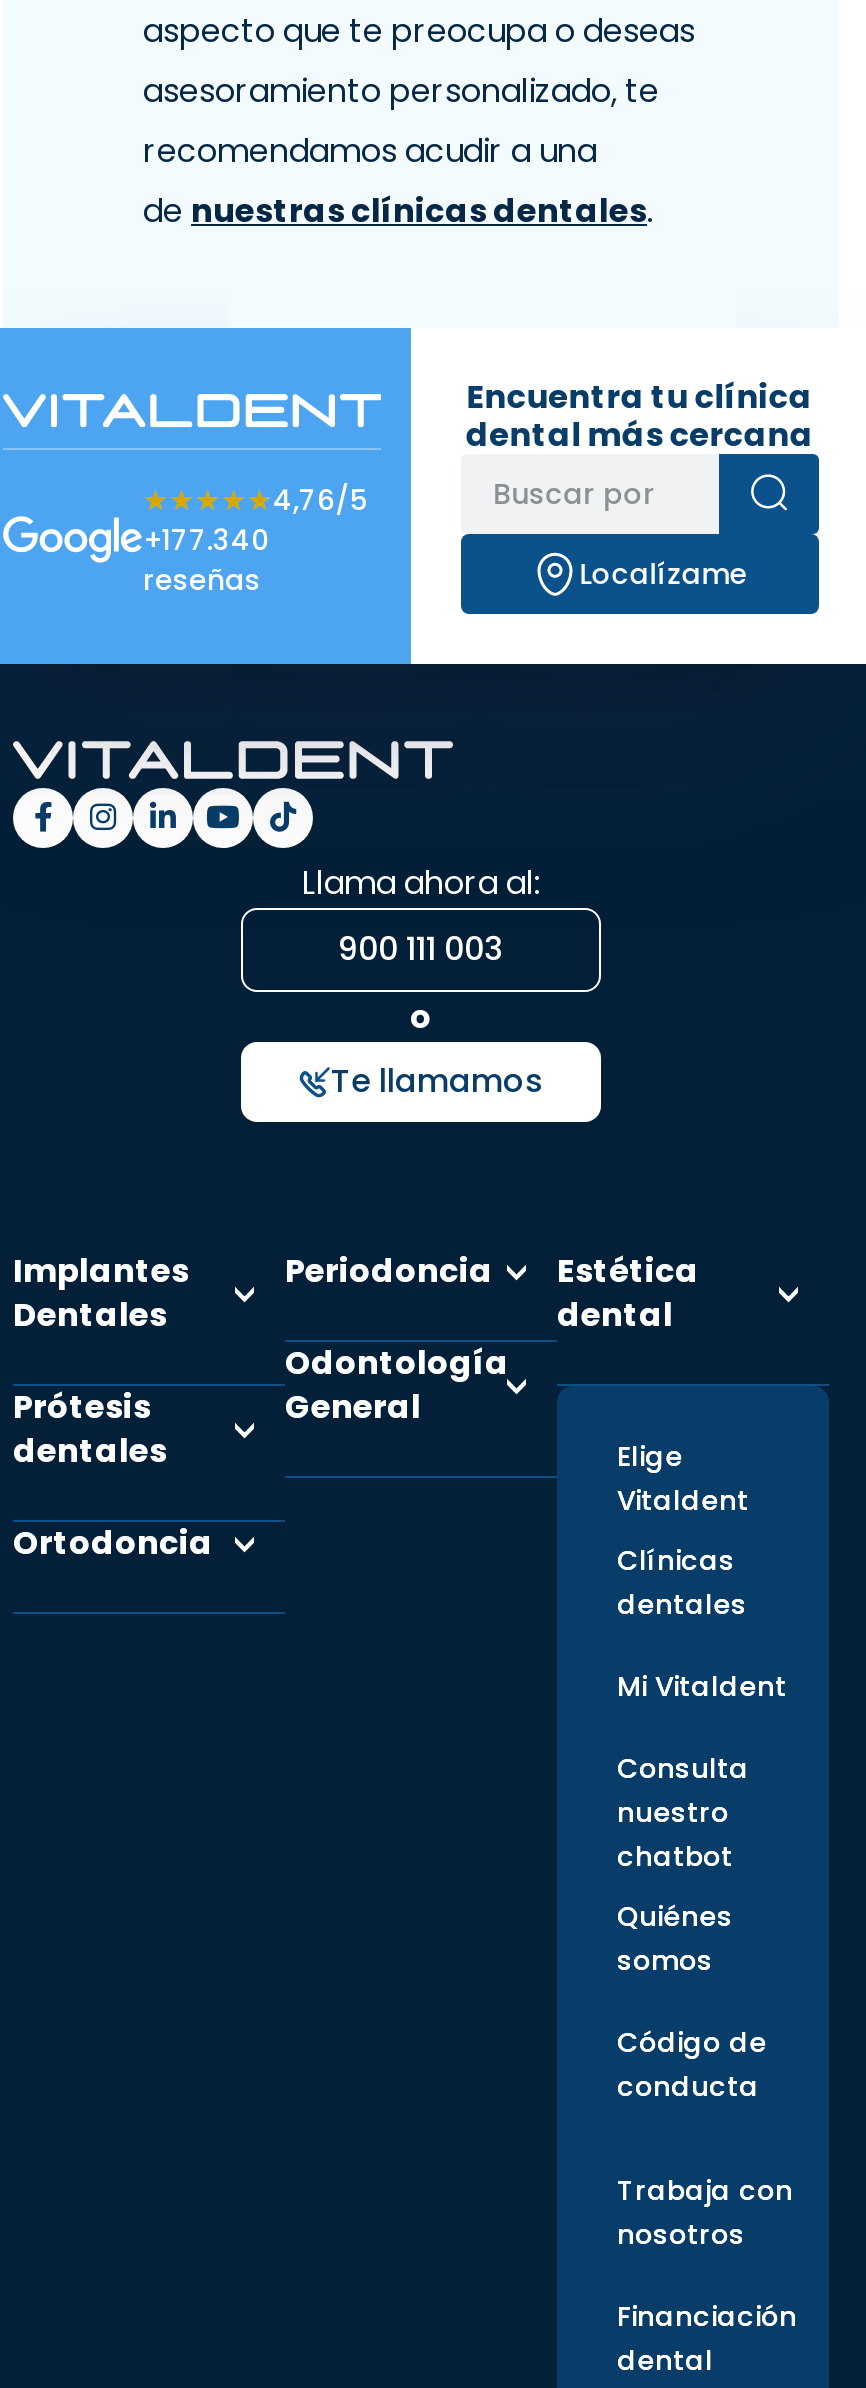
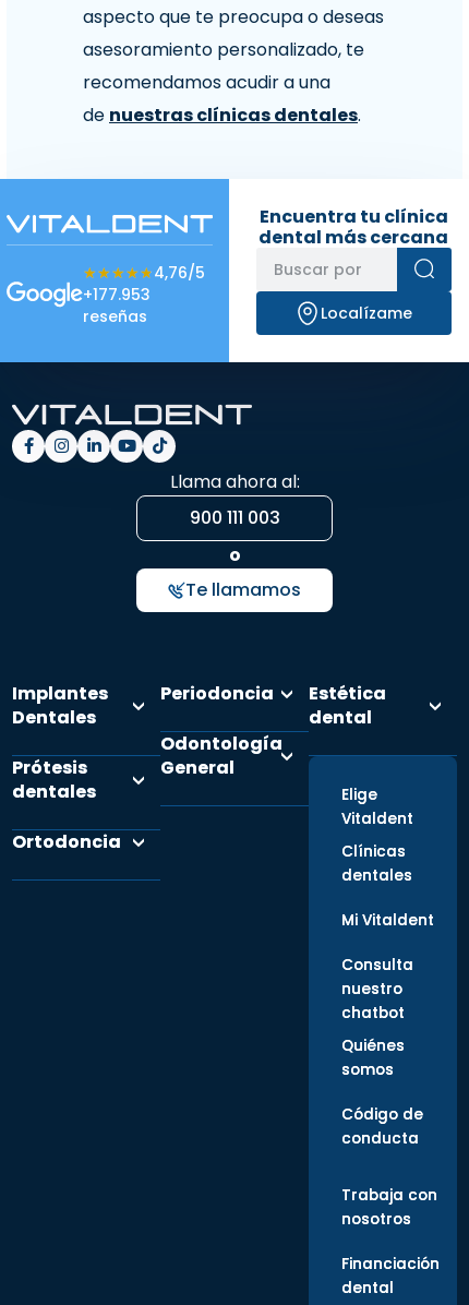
- +177.340
+ +177.953
